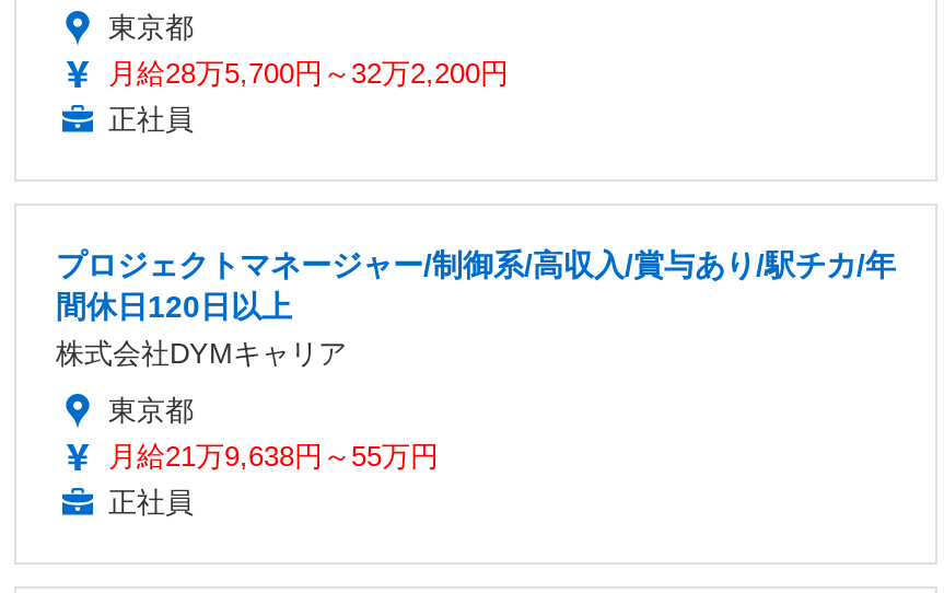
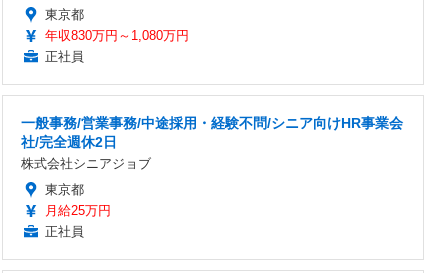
- 月給28万5,700円～32万2,200円
+ 年収830万円～1,080万円

- プロジェクトマネージャー/制御系/高収入/賞与あり/駅チカ/年
- 間休日120日以上
- 株式会社DYMキャリア
+ 一般事務/営業事務/中途採用・経験不問/シニア向けHR事業会
+ 社/完全週休2日
+ 株式会社シニアジョブ

- 月給21万9,638円～55万円
+ 月給25万円
